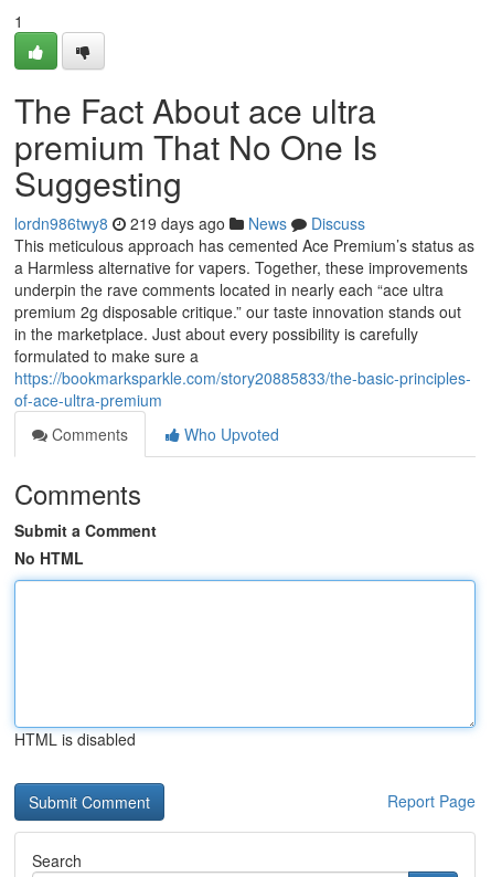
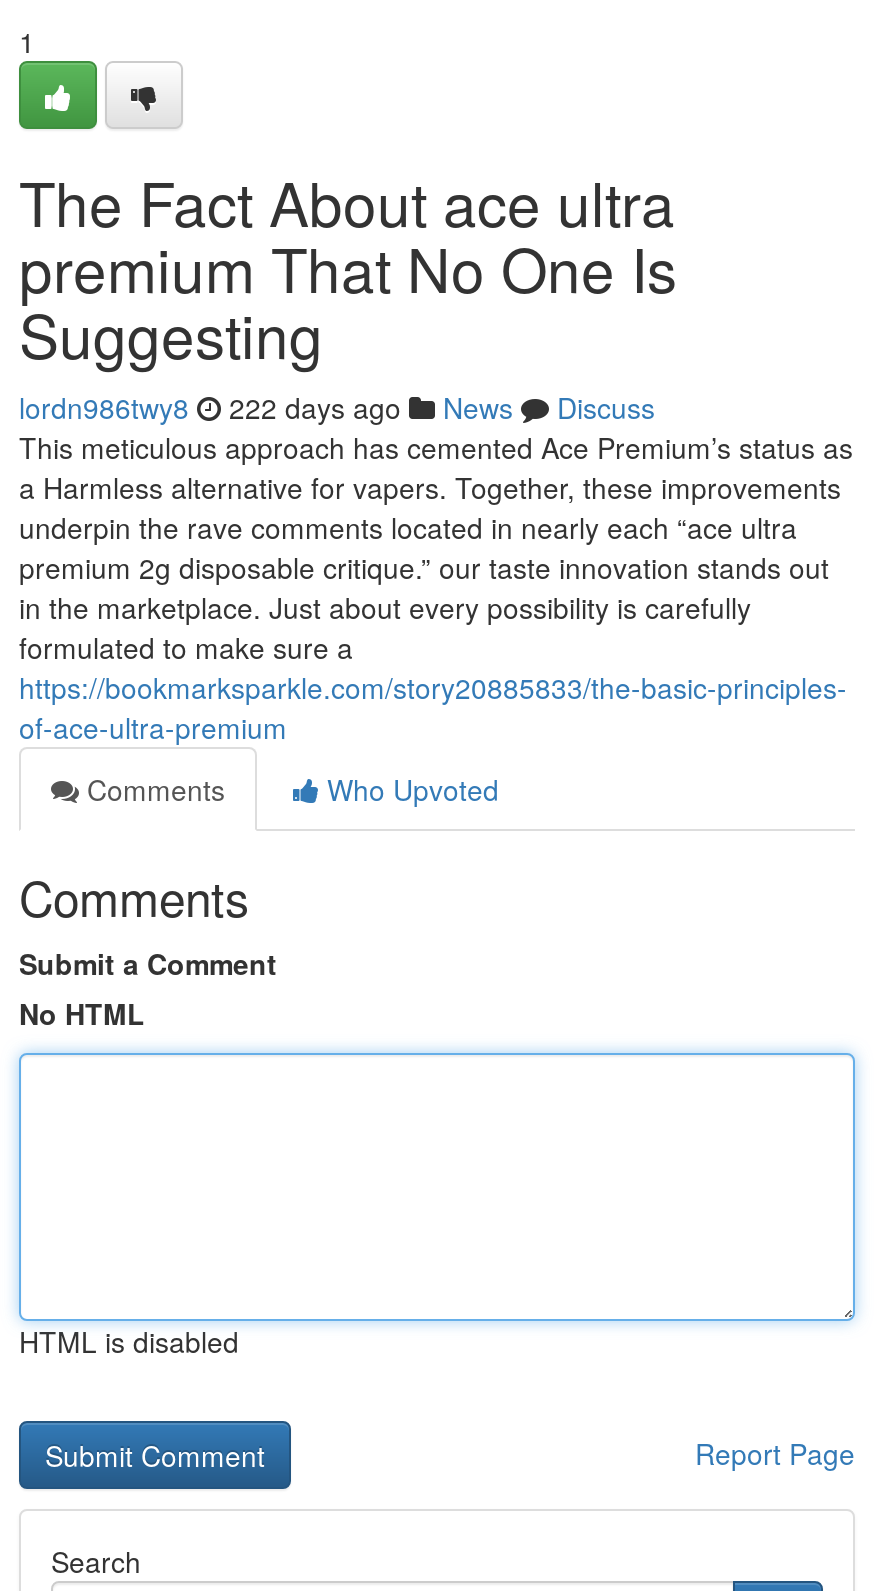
- lordn986twy8 219 days ago News Discuss
+ lordn986twy8 222 days ago News Discuss
